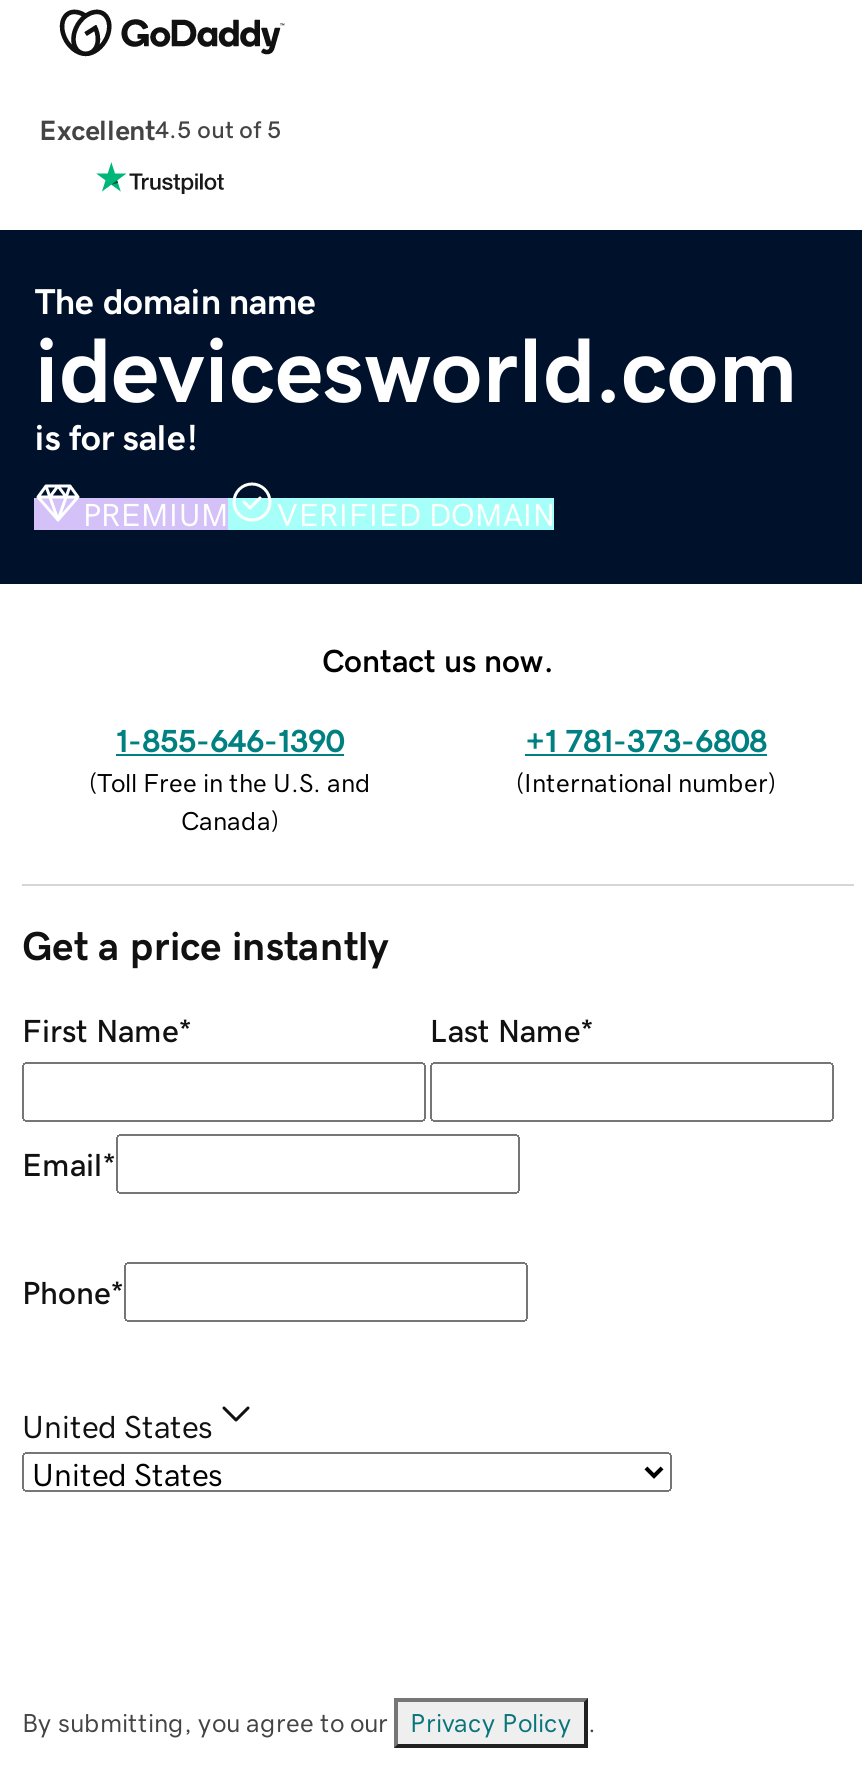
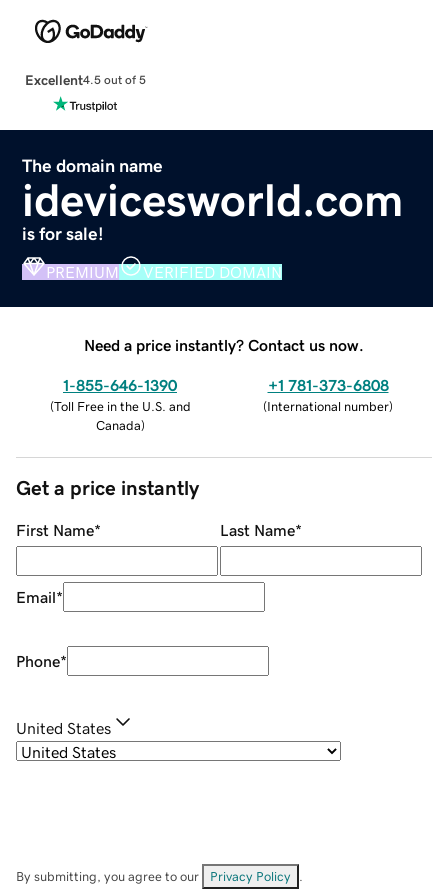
- Contact us now.
+ Need a price instantly? Contact us now.
